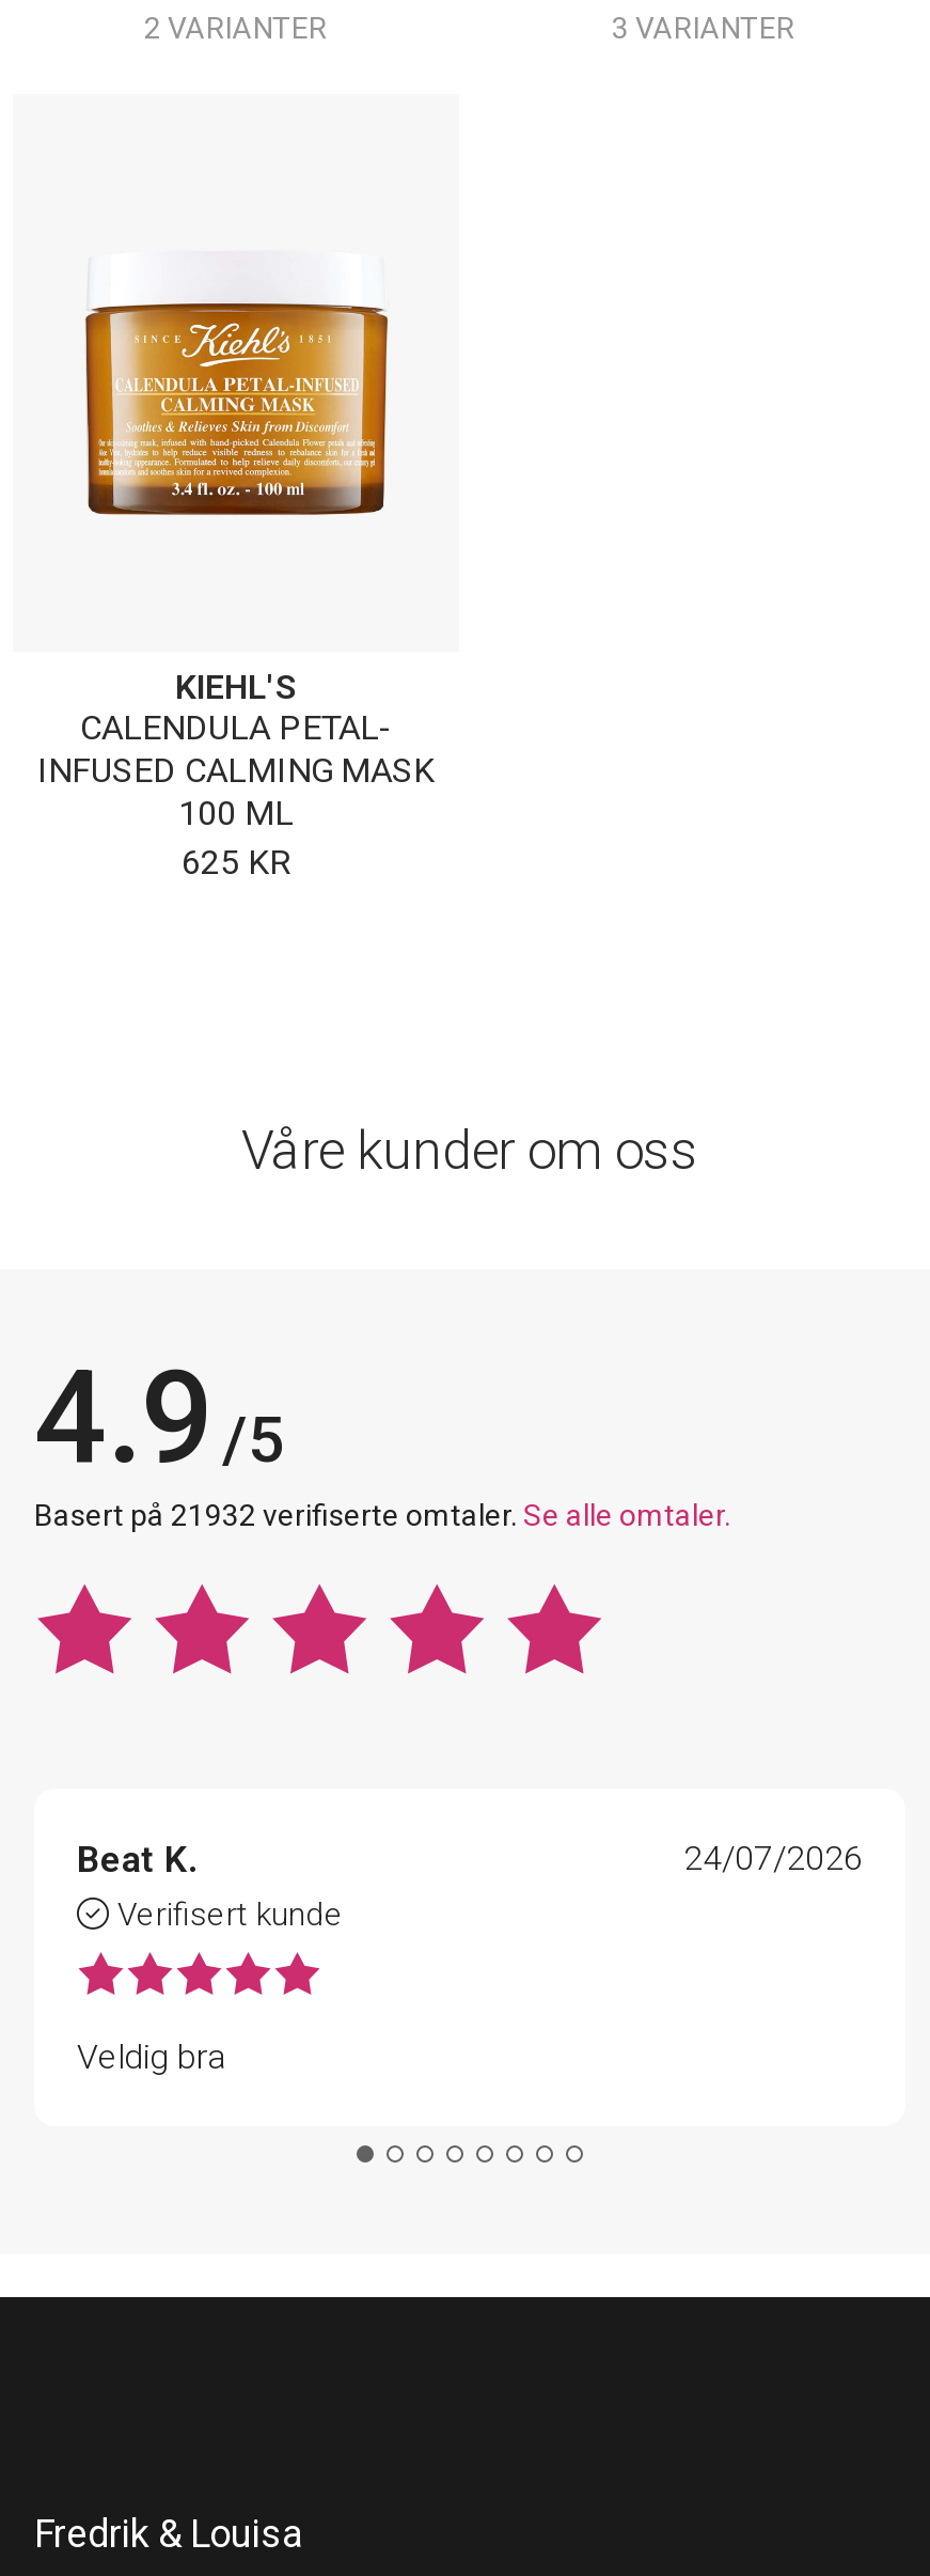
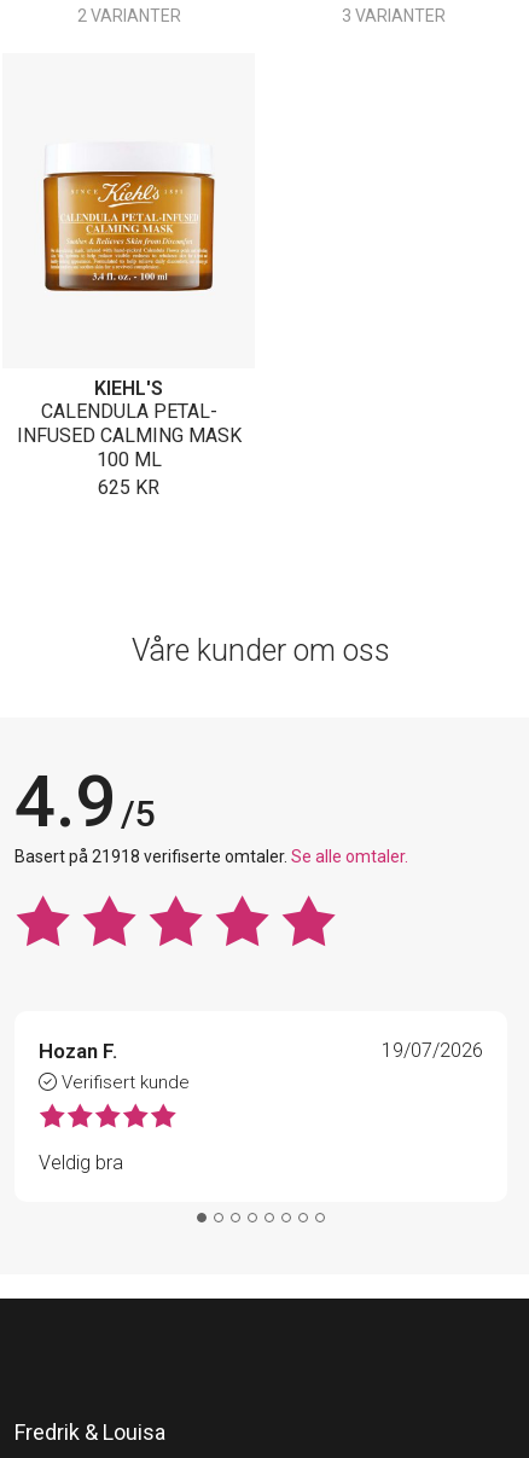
- Basert på 21932 verifiserte omtaler. Se alle omtaler.
+ Basert på 21918 verifiserte omtaler. Se alle omtaler.

- Beat K.
+ Hozan F.

- 24/07/2026
+ 19/07/2026
